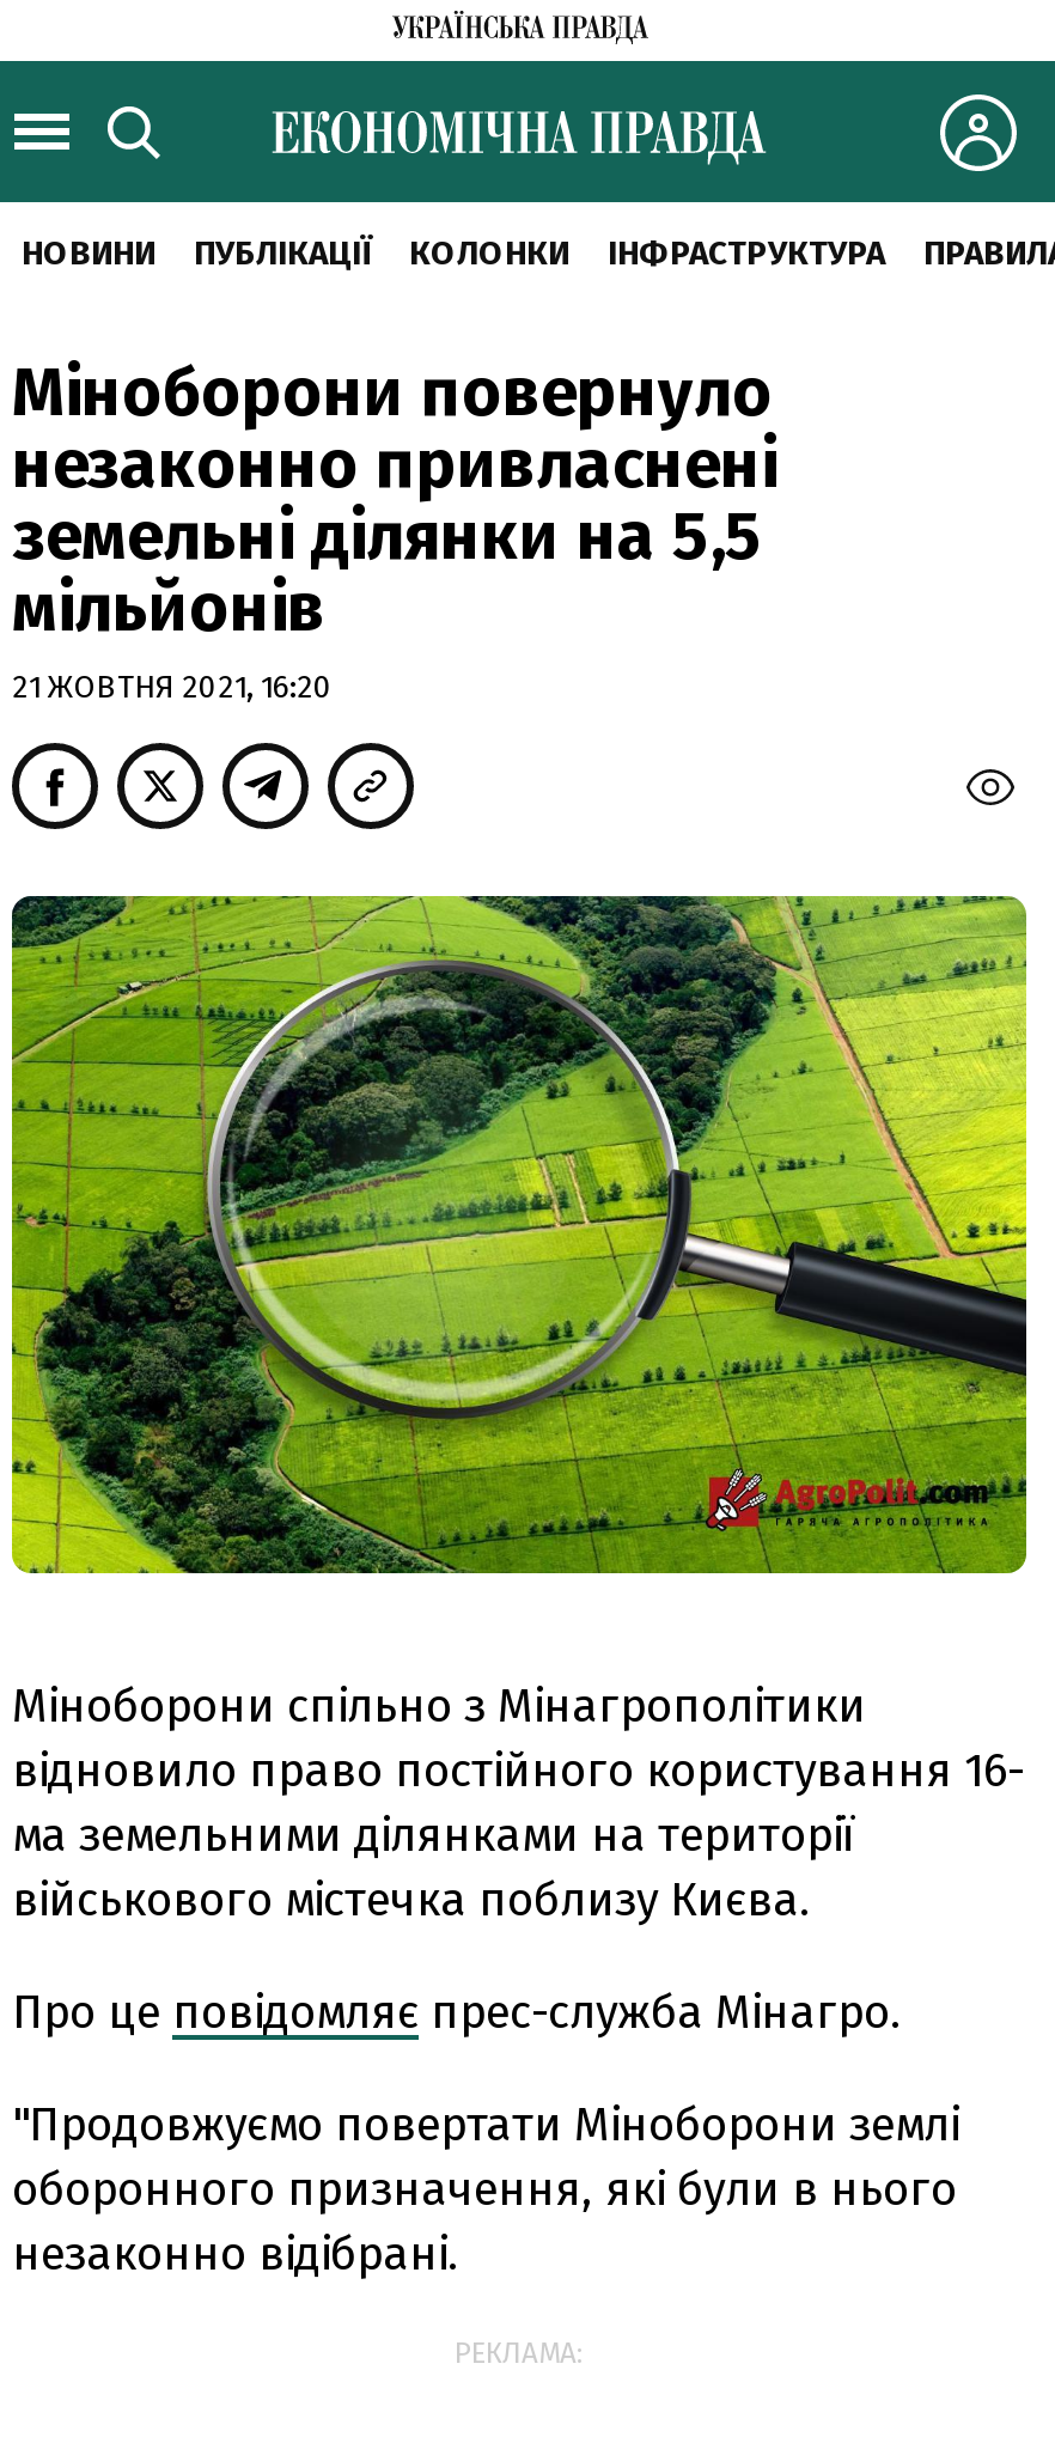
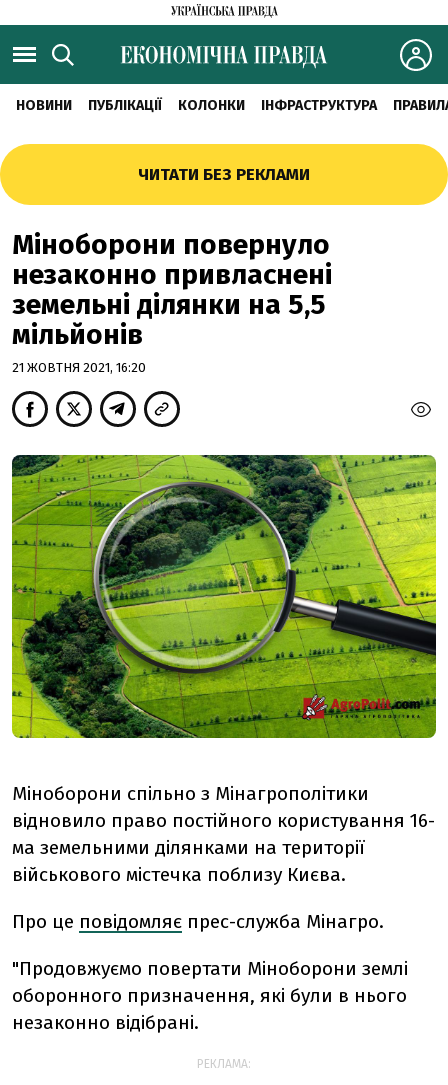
+ ЧИТАТИ БЕЗ РЕКЛАМИ
